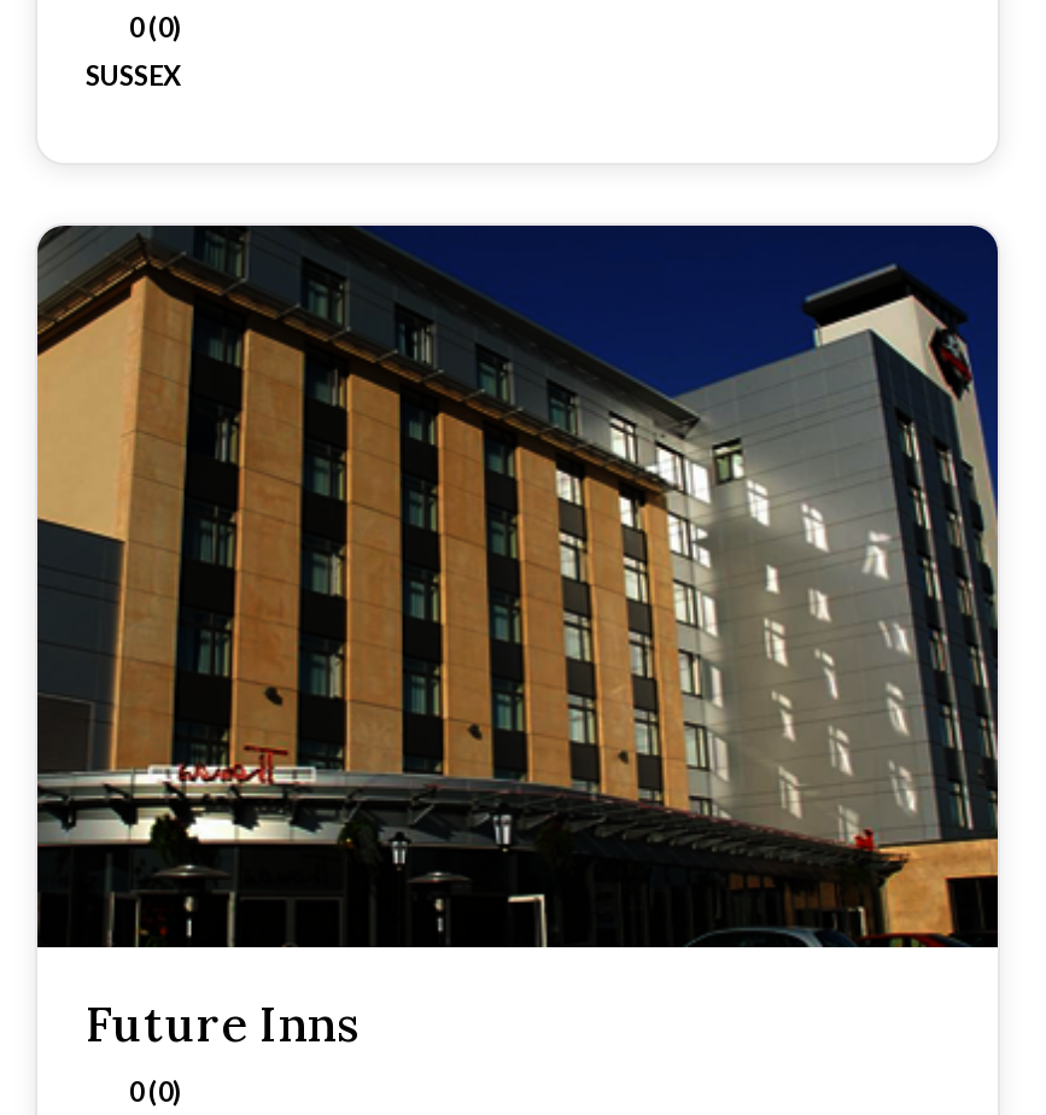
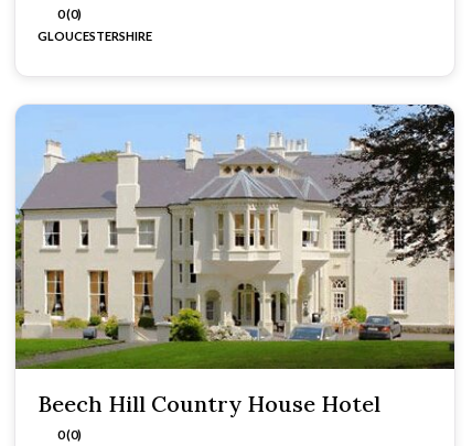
- SUSSEX
+ GLOUCESTERSHIRE

- [image]
- Future Inns
+ [image]
+ Beech Hill Country House Hotel
